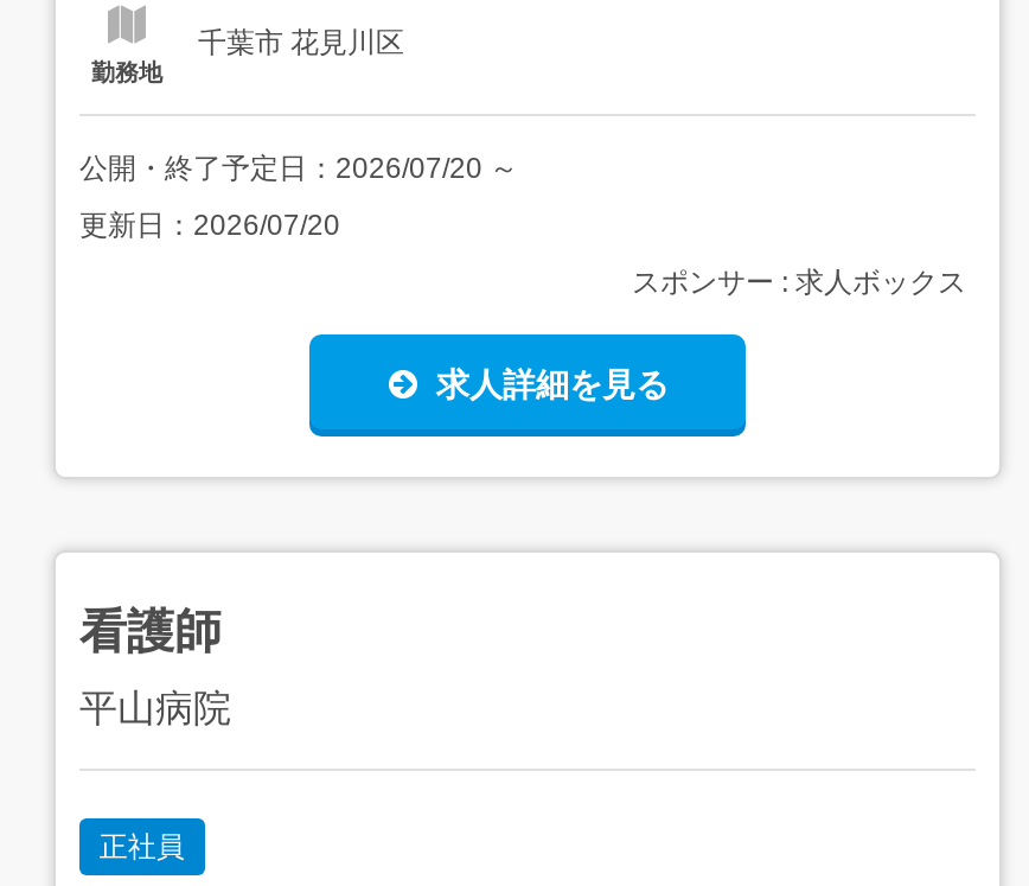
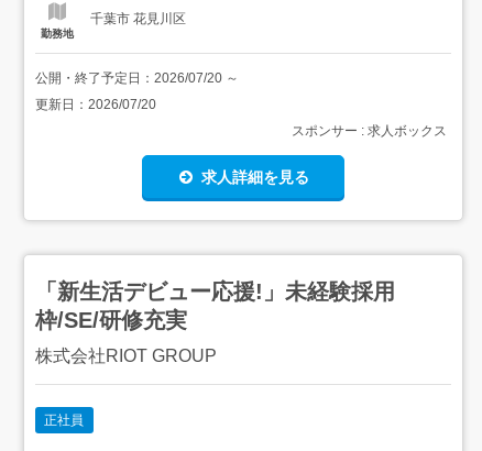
- 看護師
+ 「新生活デビュー応援!」未経験採用
+ 枠/SE/研修充実

- 平山病院
+ 株式会社RIOT GROUP
